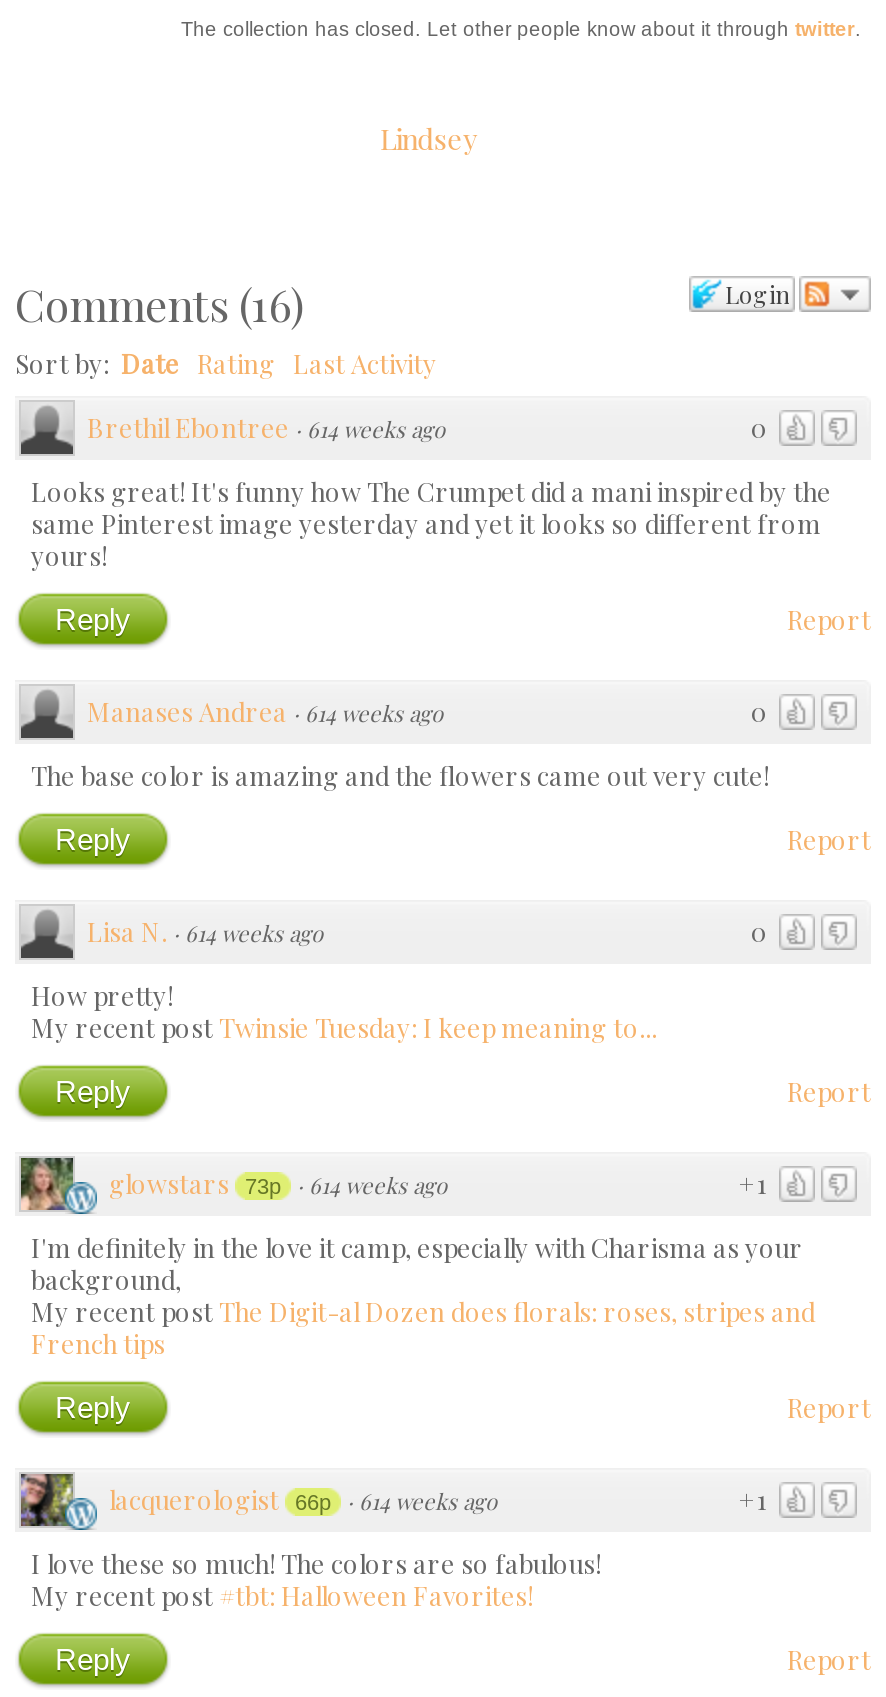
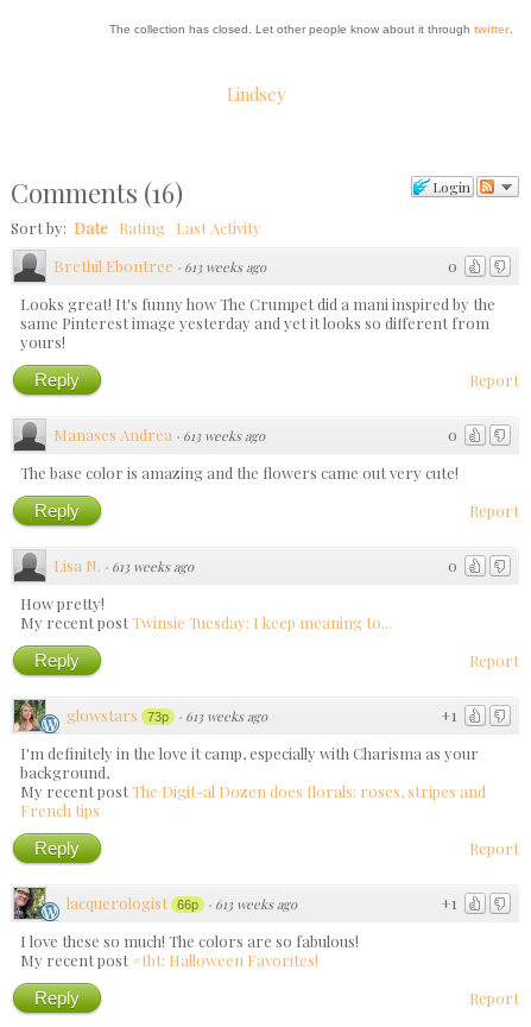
- Brethil Ebontree · 614 weeks ago
+ Brethil Ebontree · 613 weeks ago

- Manases Andrea · 614 weeks ago
+ Manases Andrea · 613 weeks ago

- Lisa N. · 614 weeks ago
+ Lisa N. · 613 weeks ago

- glowstars 73p · 614 weeks ago
+ glowstars 73p · 613 weeks ago

- lacquerologist 66p · 614 weeks ago
+ lacquerologist 66p · 613 weeks ago
